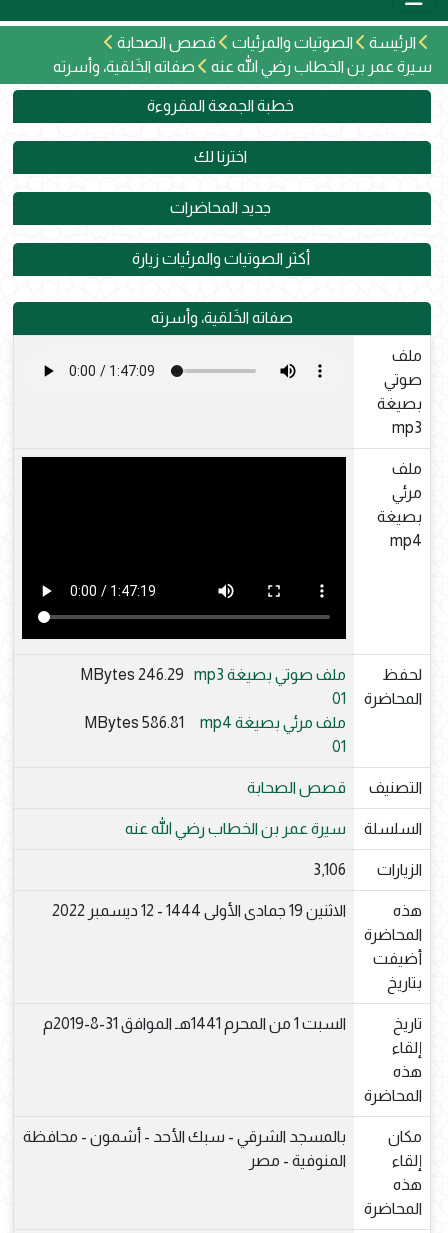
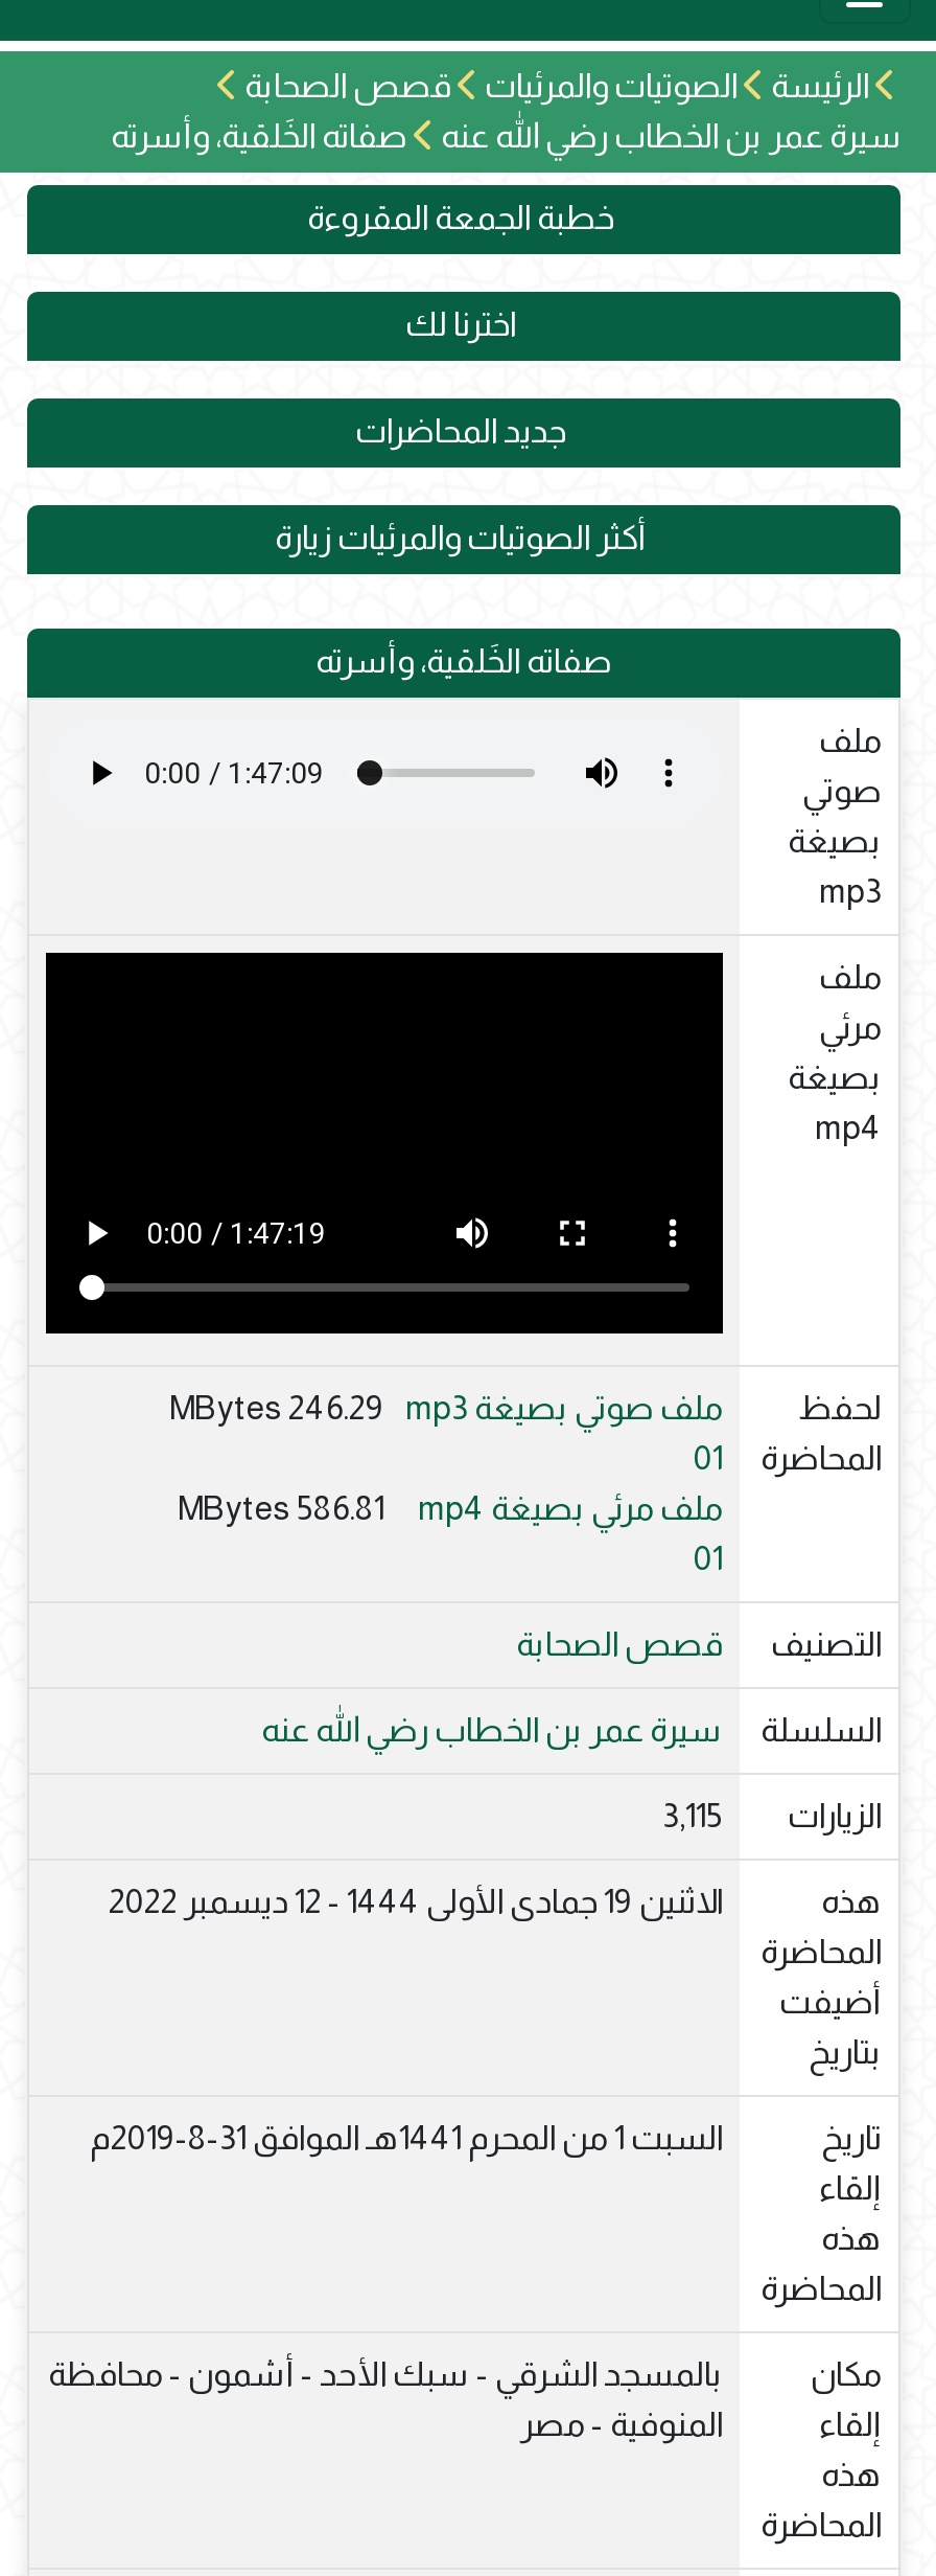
- الزيارات 3,106
+ الزيارات 3,115
